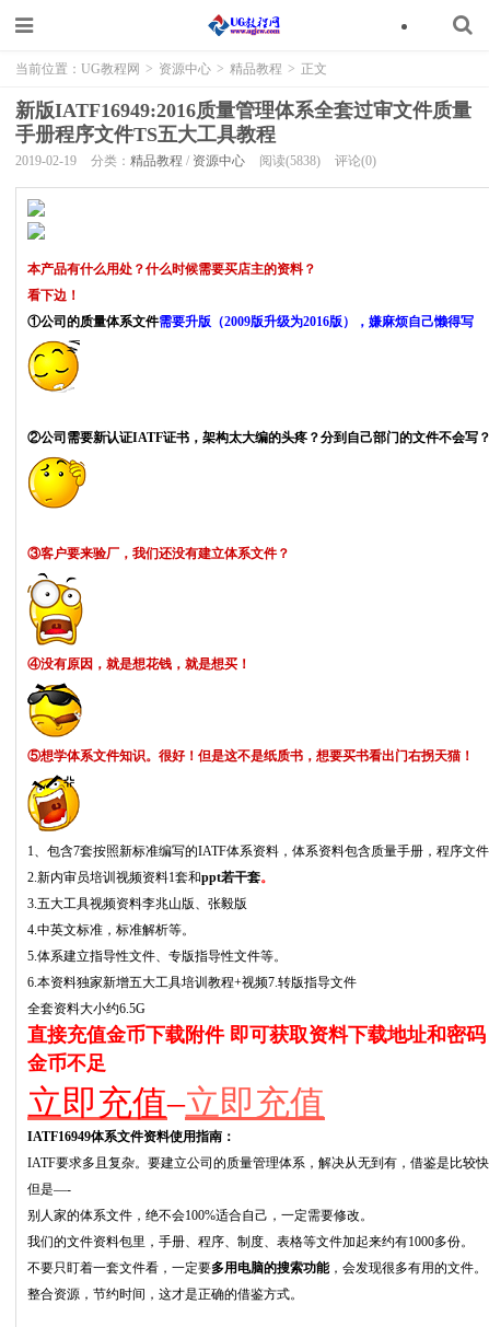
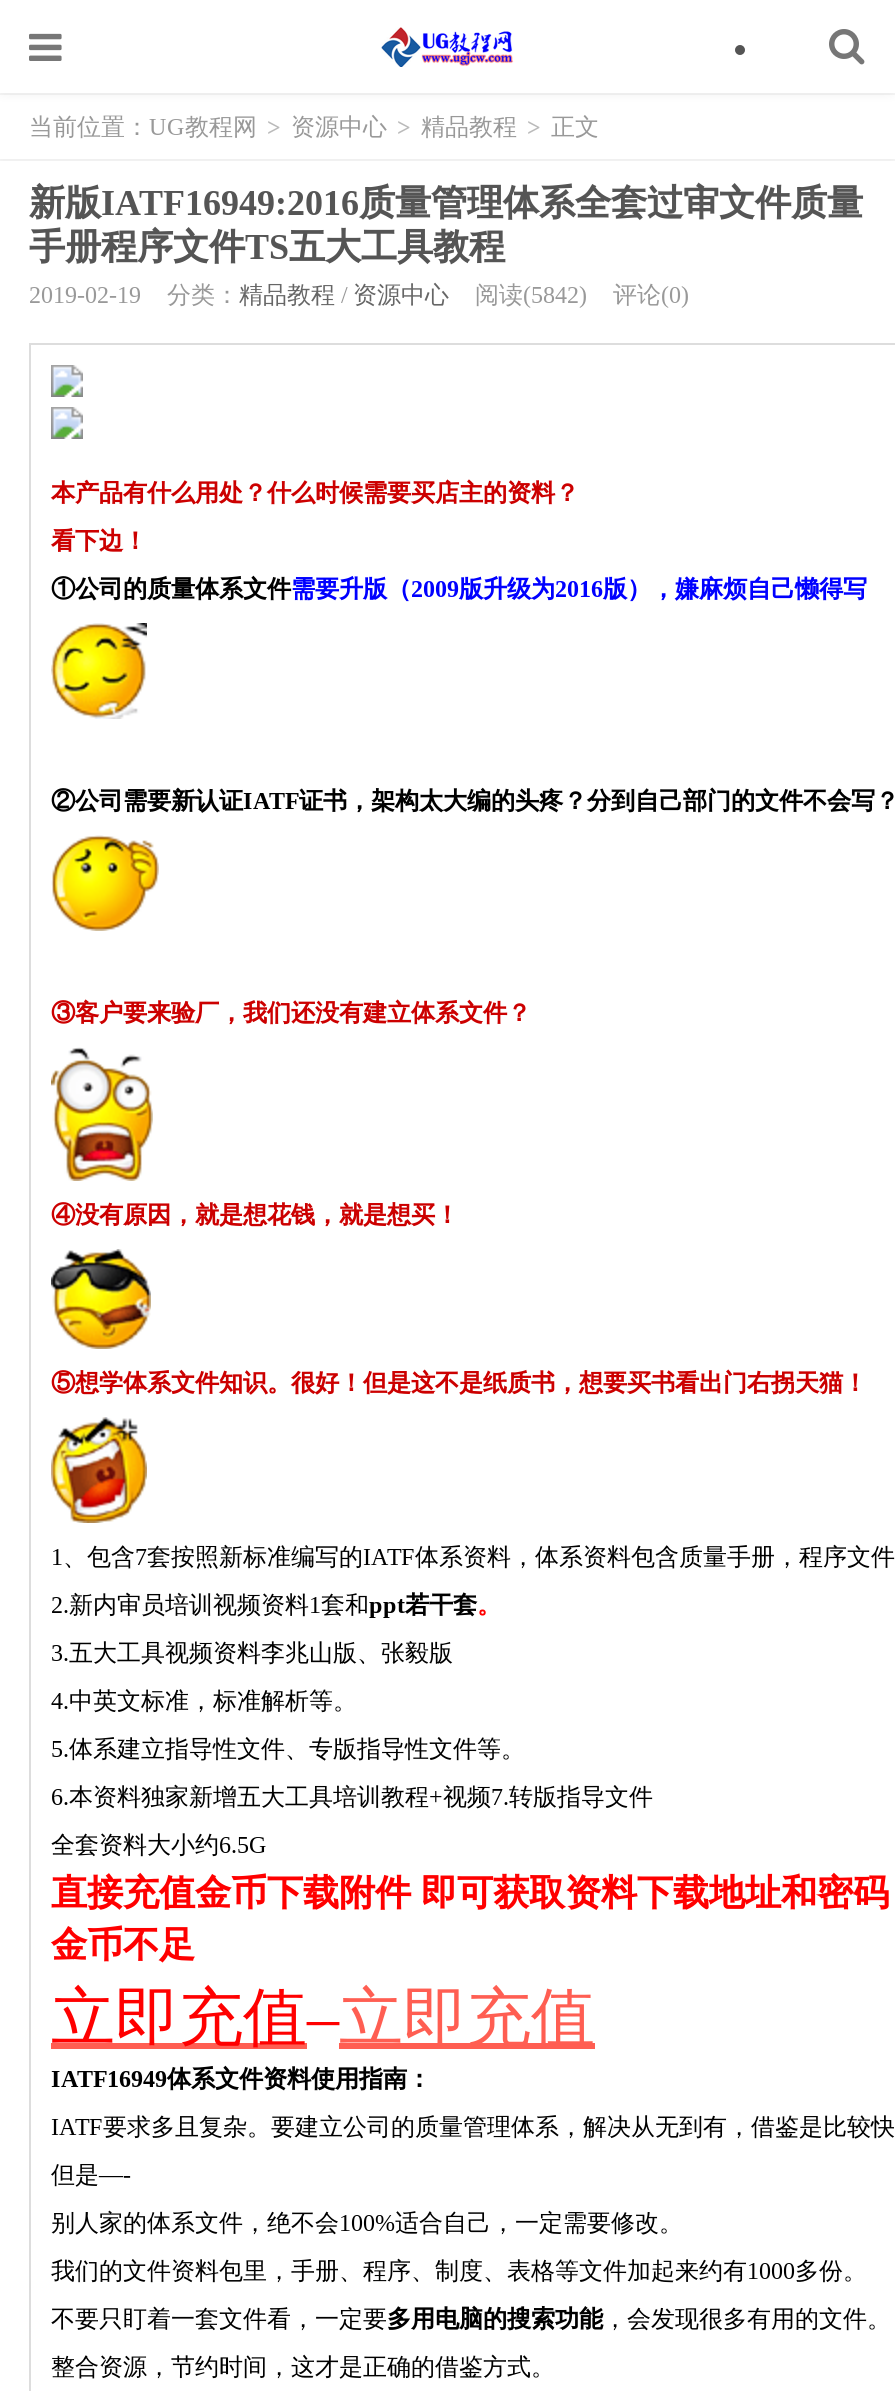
- 2019-02-19 分类：精品教程/资源中心 阅读(5838) 评论(0)
+ 2019-02-19 分类：精品教程/资源中心 阅读(5842) 评论(0)
